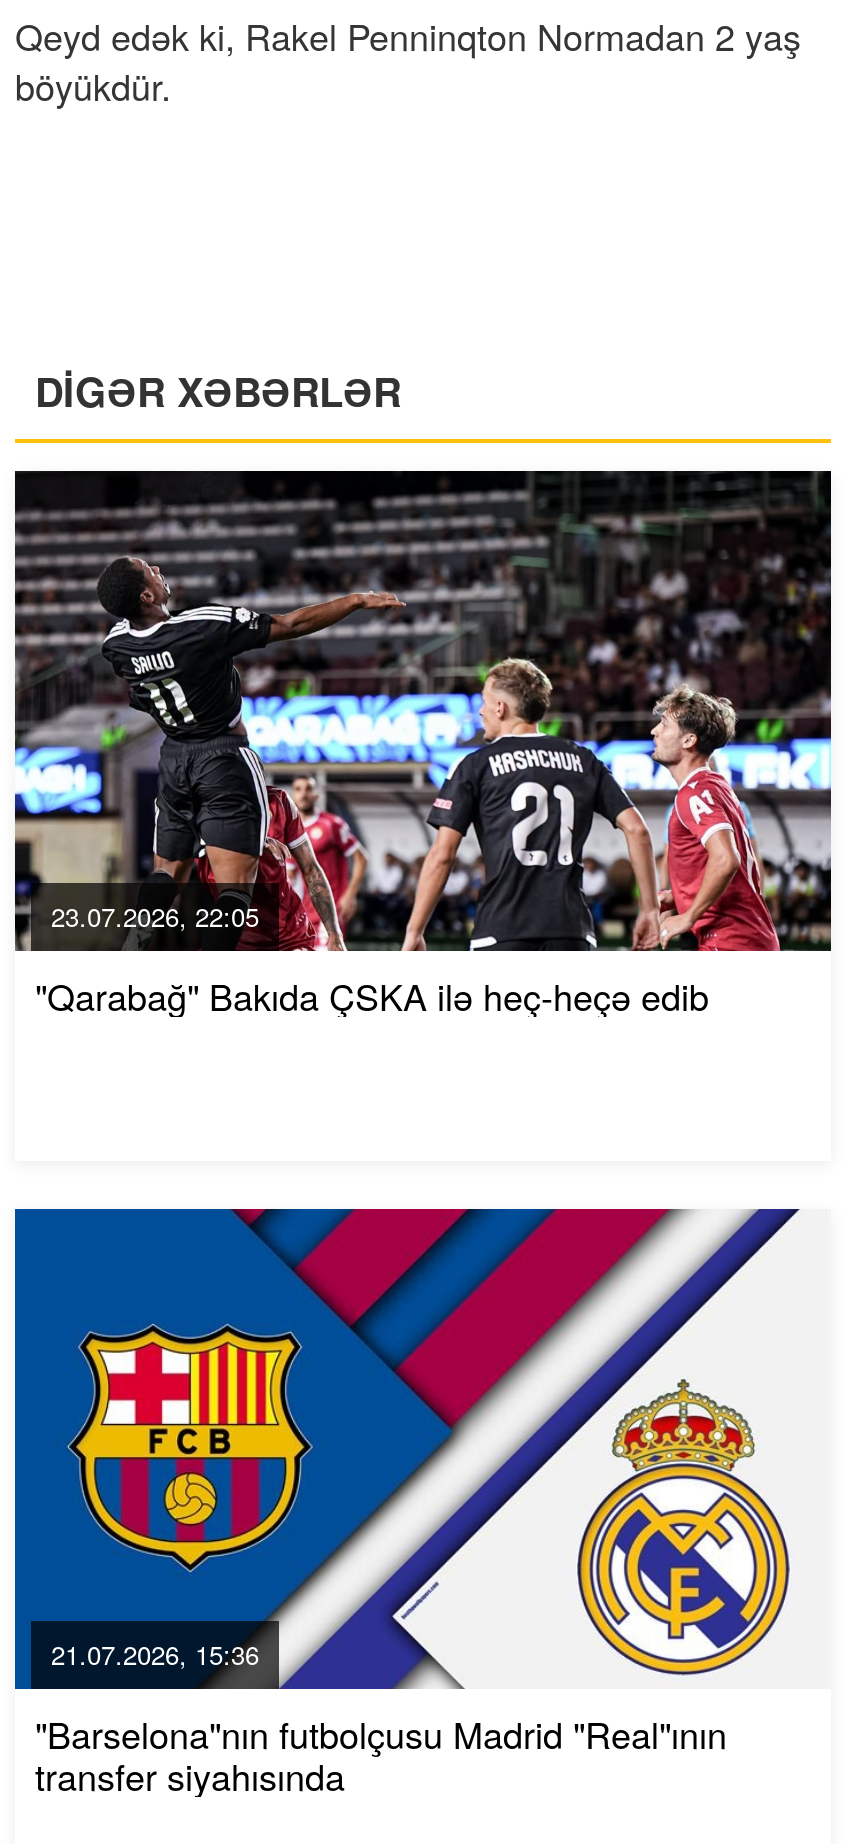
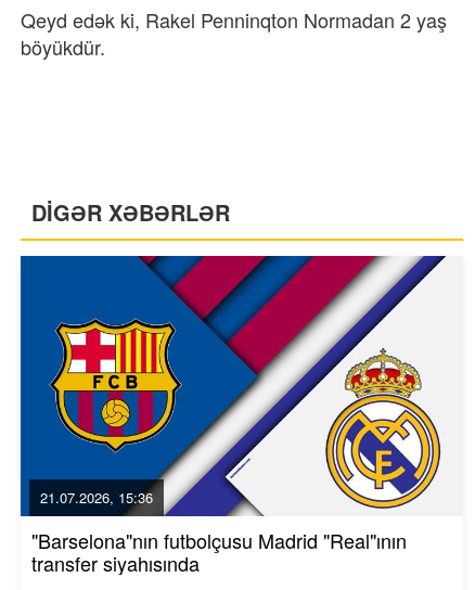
- [image]
- 23.07.2026, 22:05
- "Qarabağ" Bakıda ÇSKA ilə heç-heçə edib
